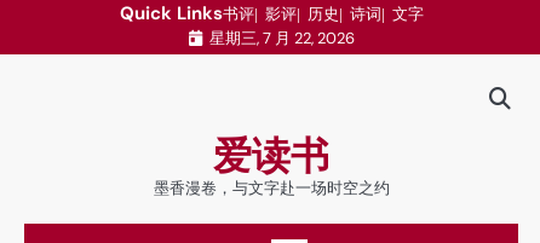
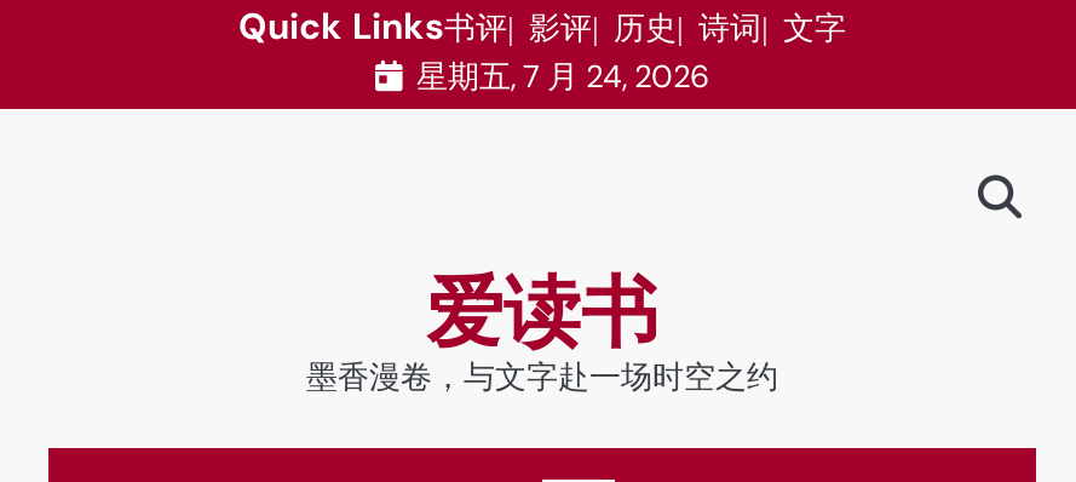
- 星期三, 7 月 22, 2026
+ 星期五, 7 月 24, 2026
